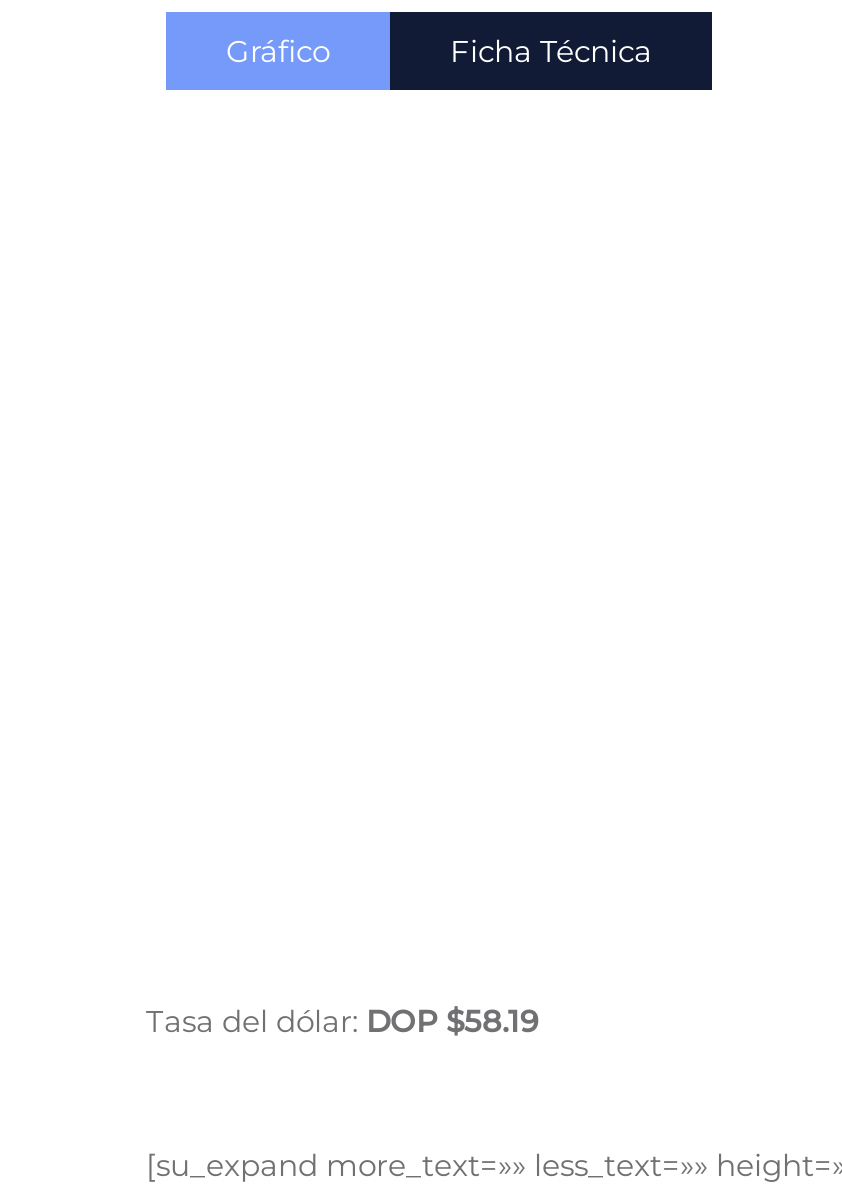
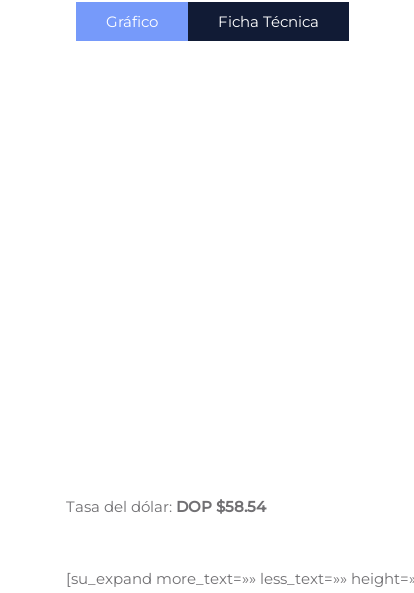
- Tasa del dólar: DOP $58.19
+ Tasa del dólar: DOP $58.54
